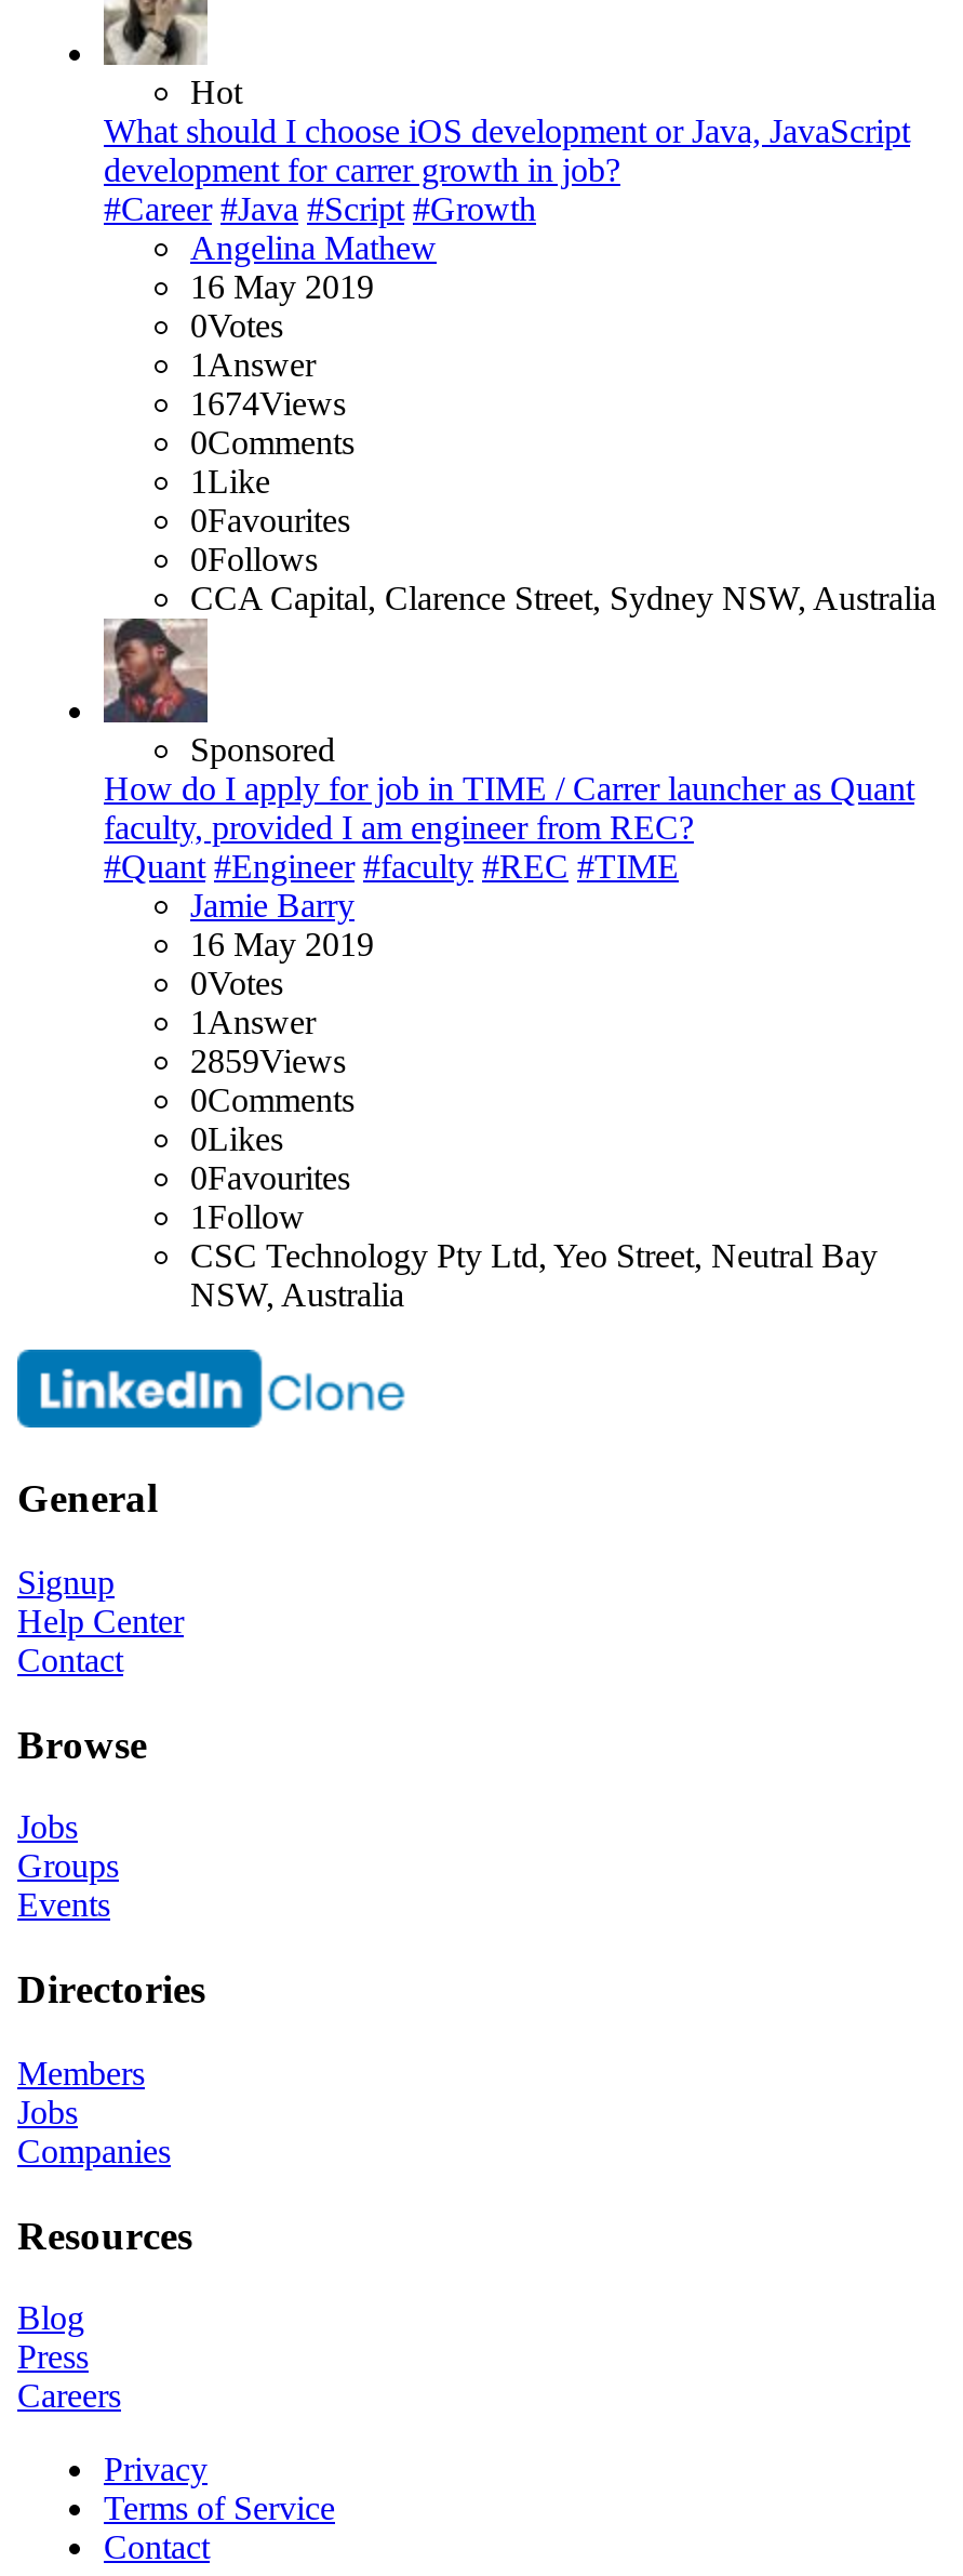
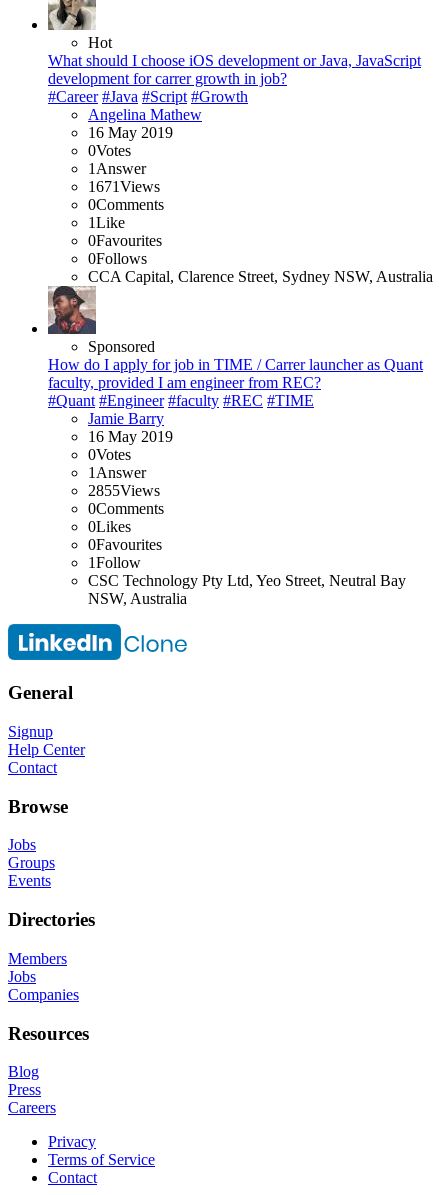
- 1674Views
+ 1671Views

- 2859Views
+ 2855Views
